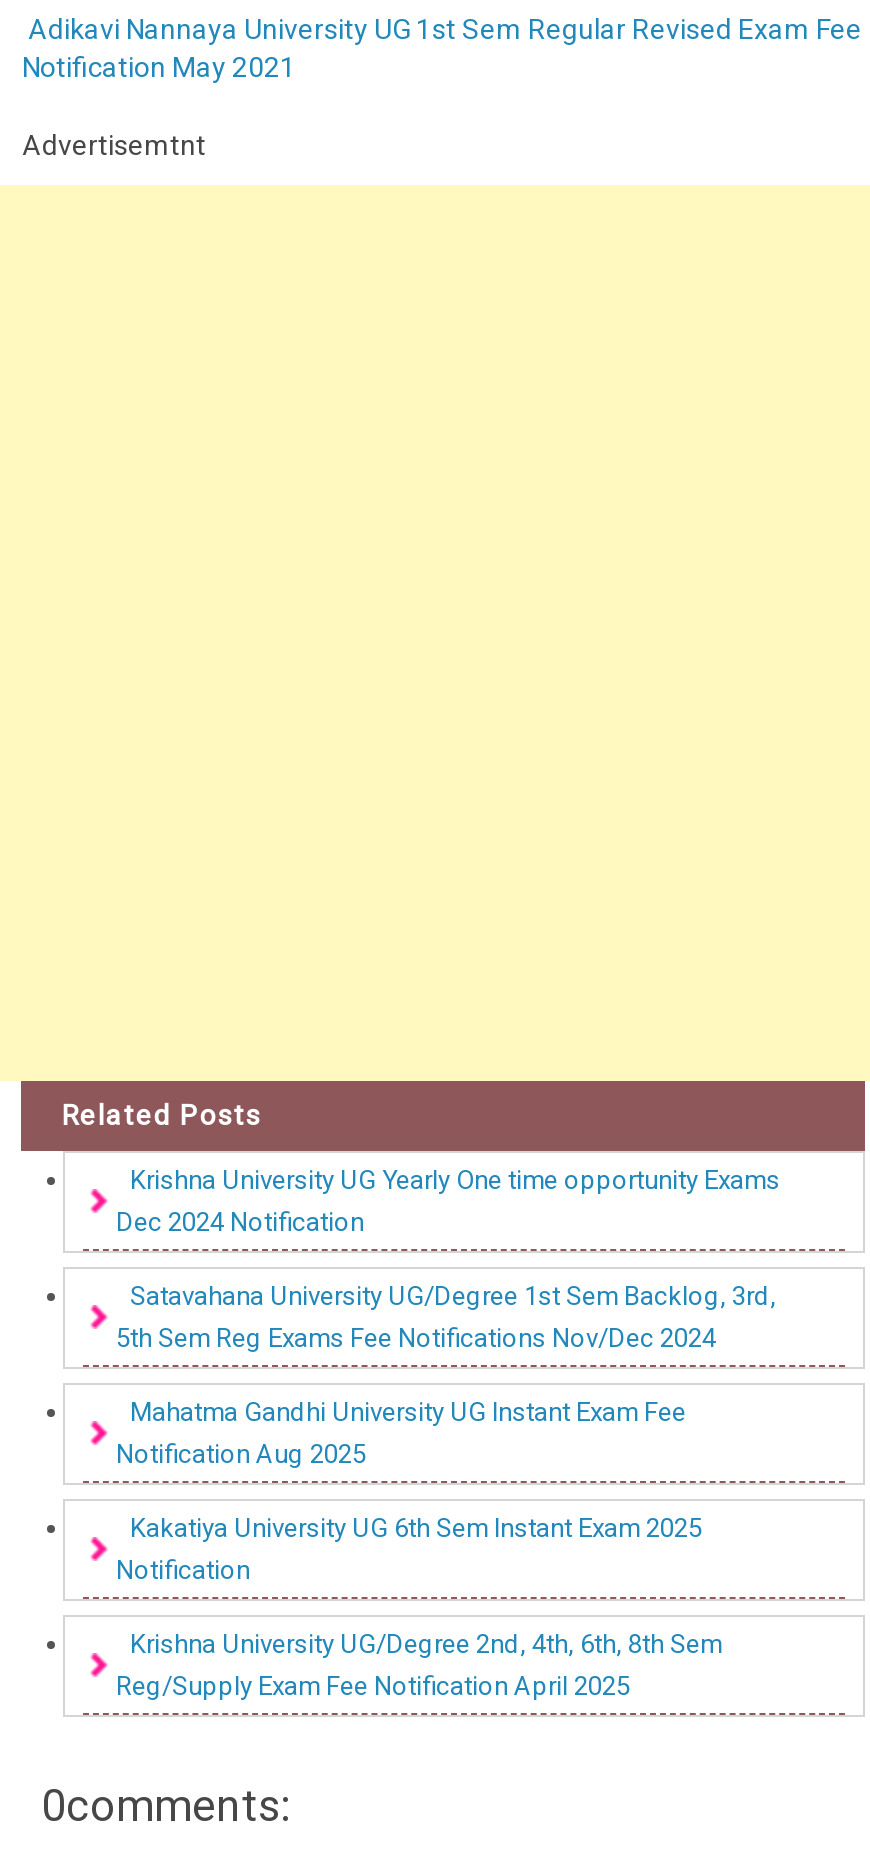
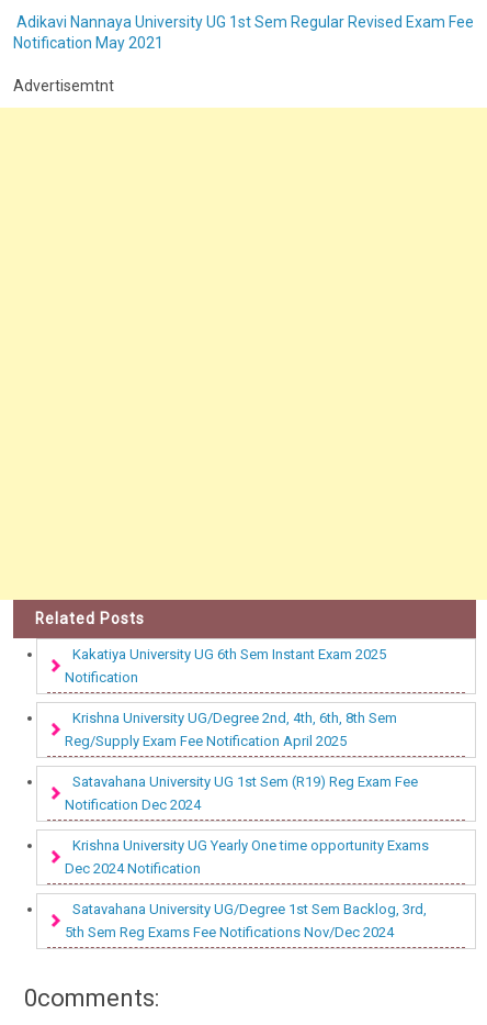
moved down: Krishna University UG Yearly One time opportunity Exams | Dec 2024 Notification | Satavahana University UG/Degree 1st Sem Backlog, 3rd, | 5th Sem Reg Exams Fee Notifications Nov/Dec 2024

- Mahatma Gandhi University UG Instant Exam Fee
- Notification Aug 2025

moved up: Kakatiya University UG 6th Sem Instant Exam 2025 | Notification | Krishna University UG/Degree 2nd, 4th, 6th, 8th Sem | Reg/Supply Exam Fee Notification April 2025

+ Satavahana University UG 1st Sem (R19) Reg Exam Fee
+ Notification Dec 2024
